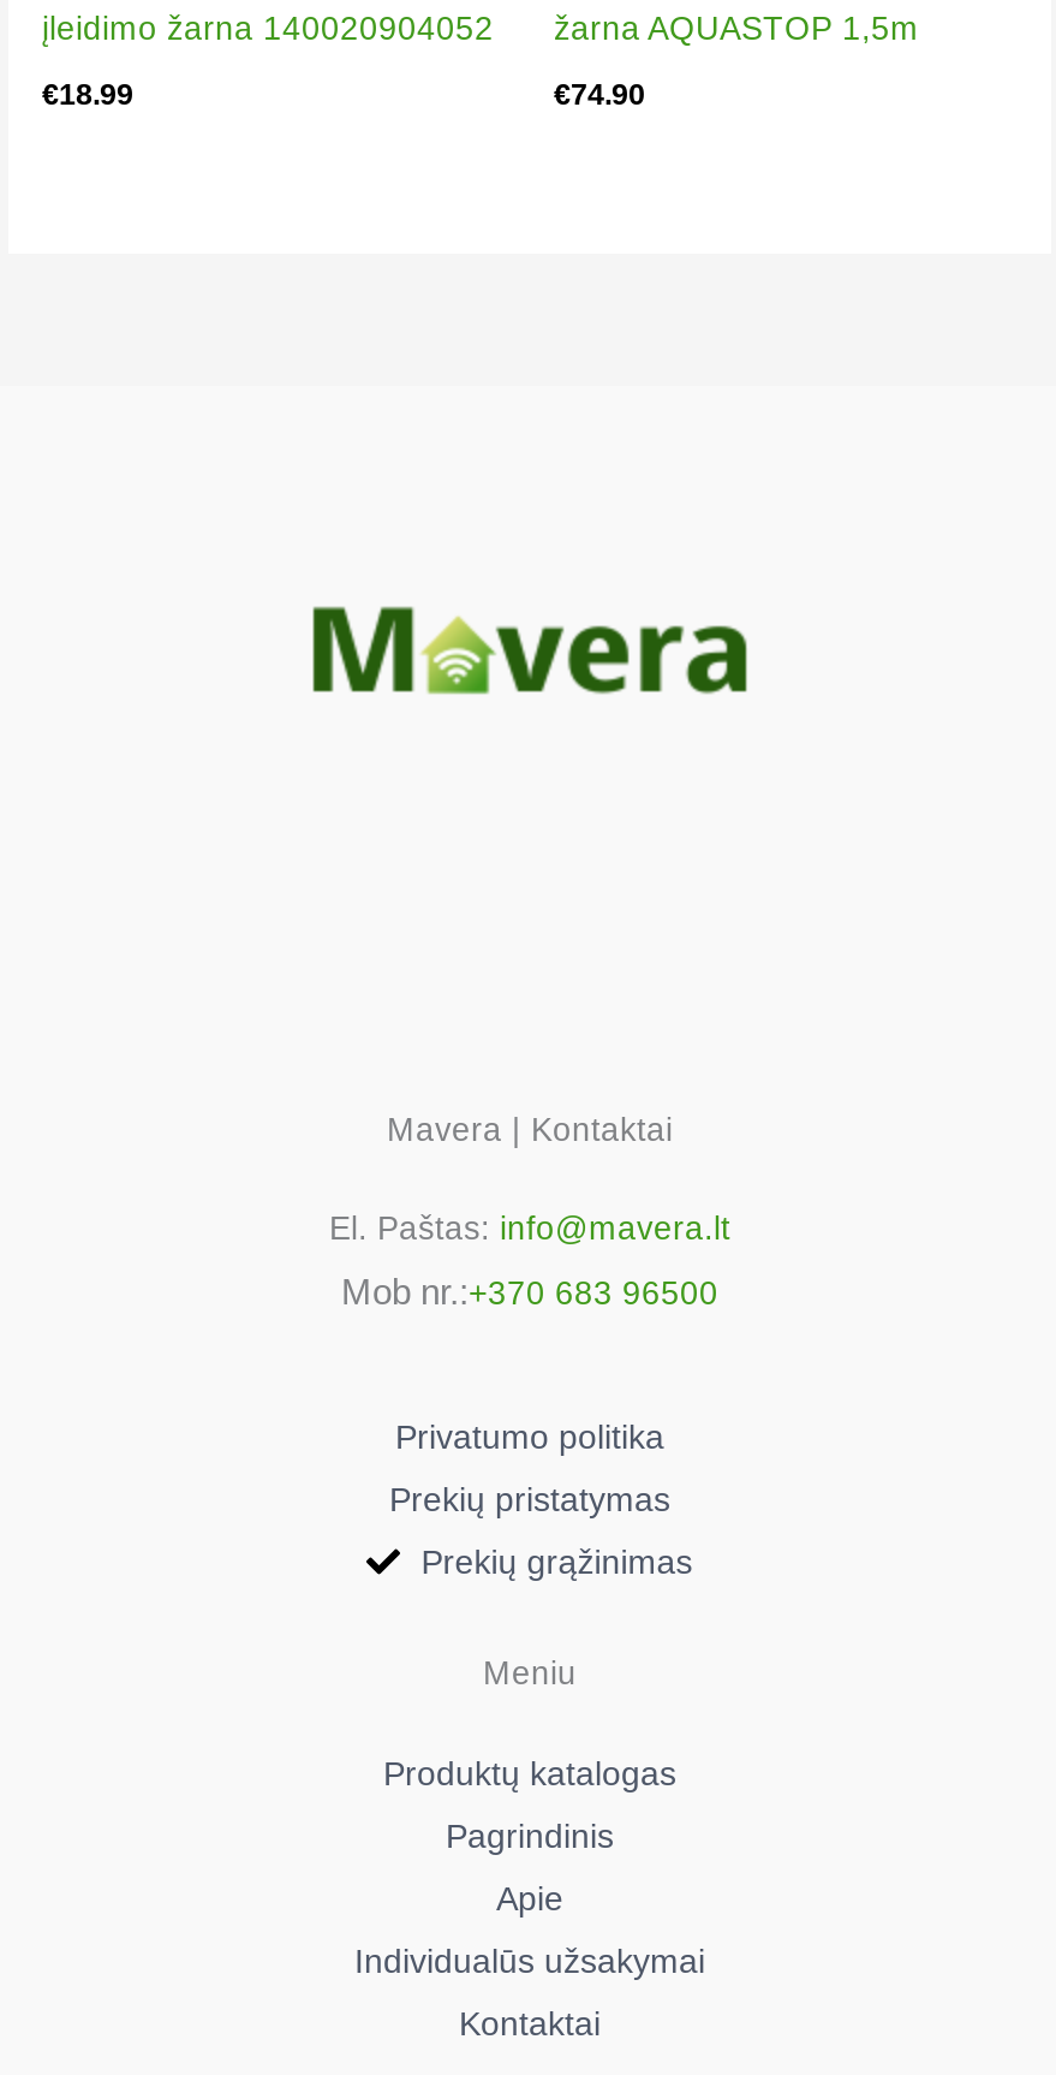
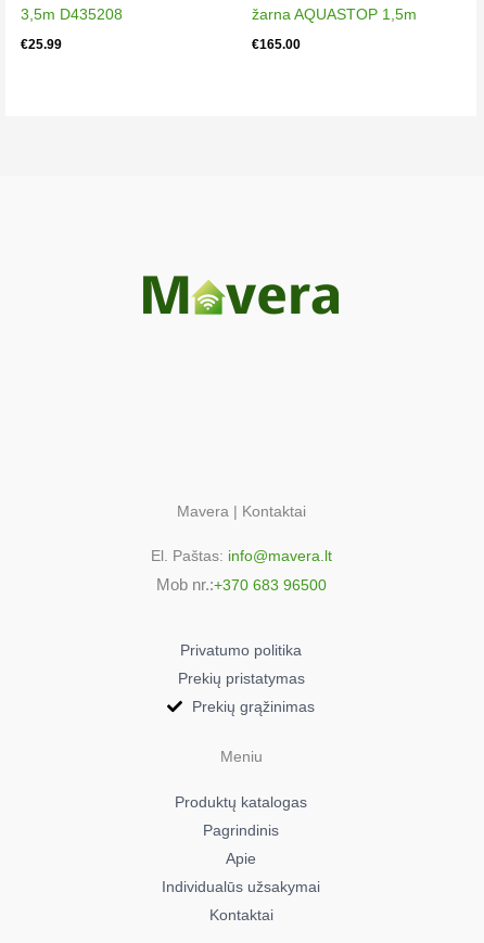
- įleidimo žarna 140020904052
+ 3,5m D435208

- €18.99
+ €25.99

- €74.90
+ €165.00
